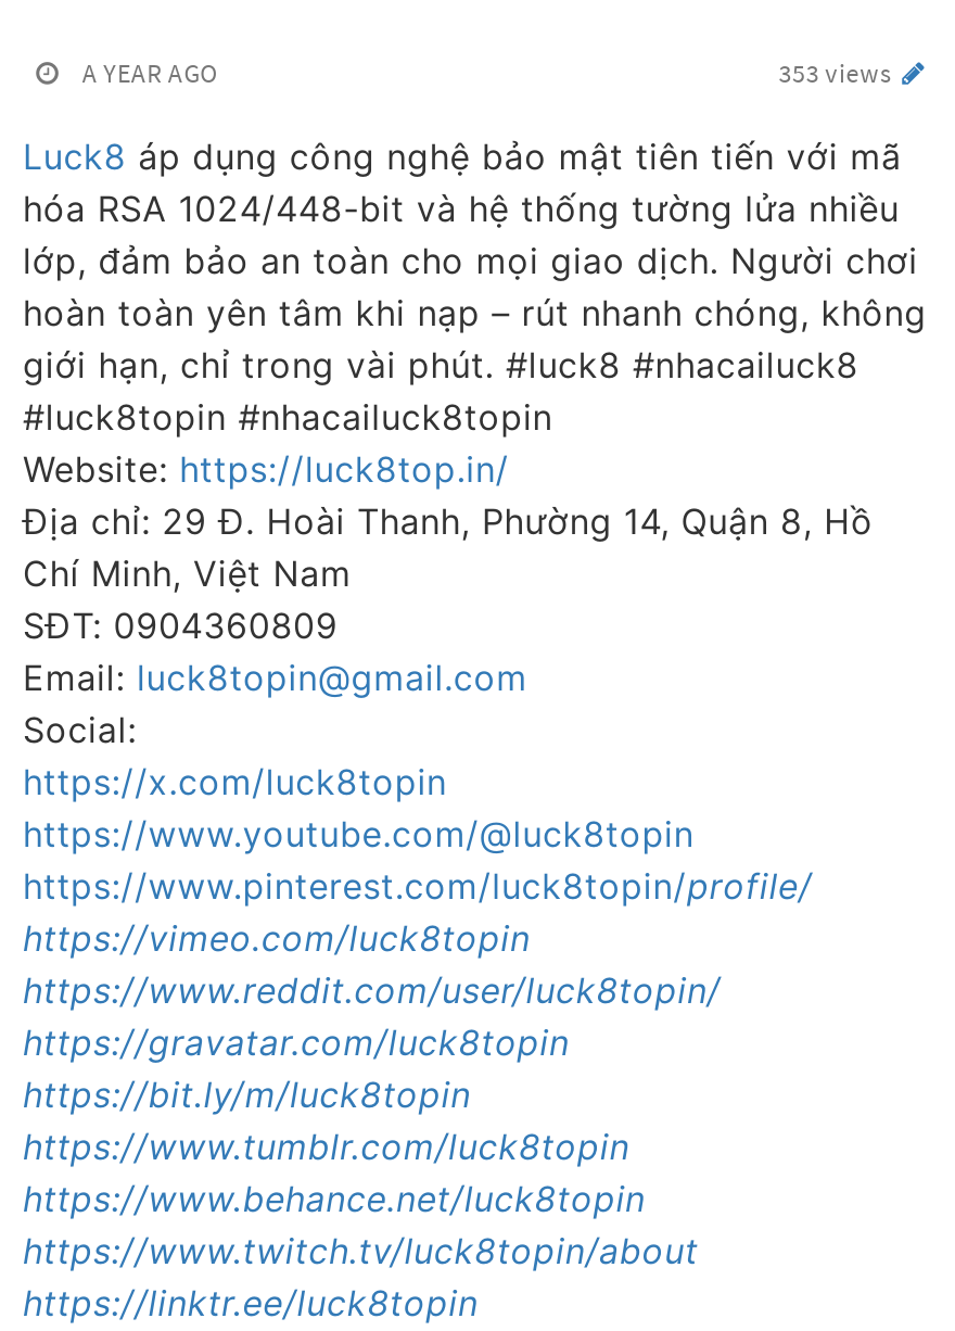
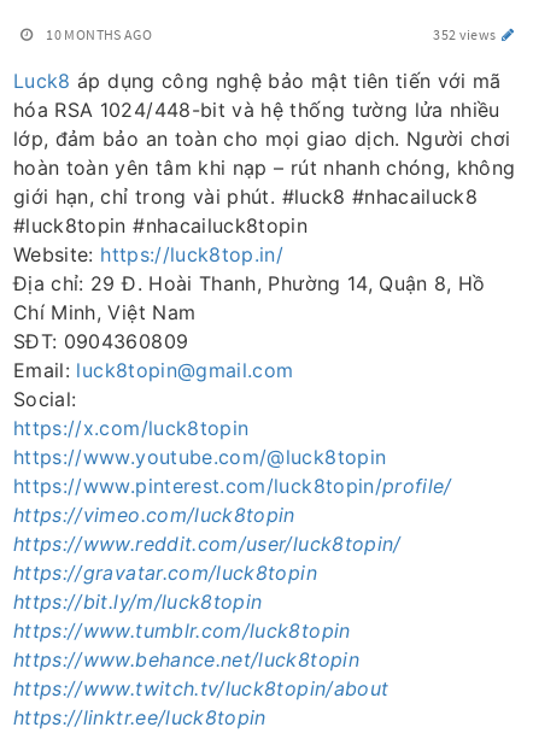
- A YEAR AGO
+ 10 MONTHS AGO

- 353 views
+ 352 views
